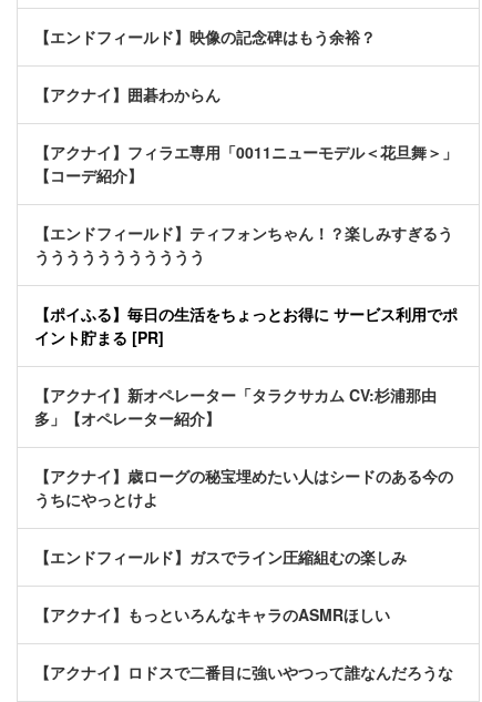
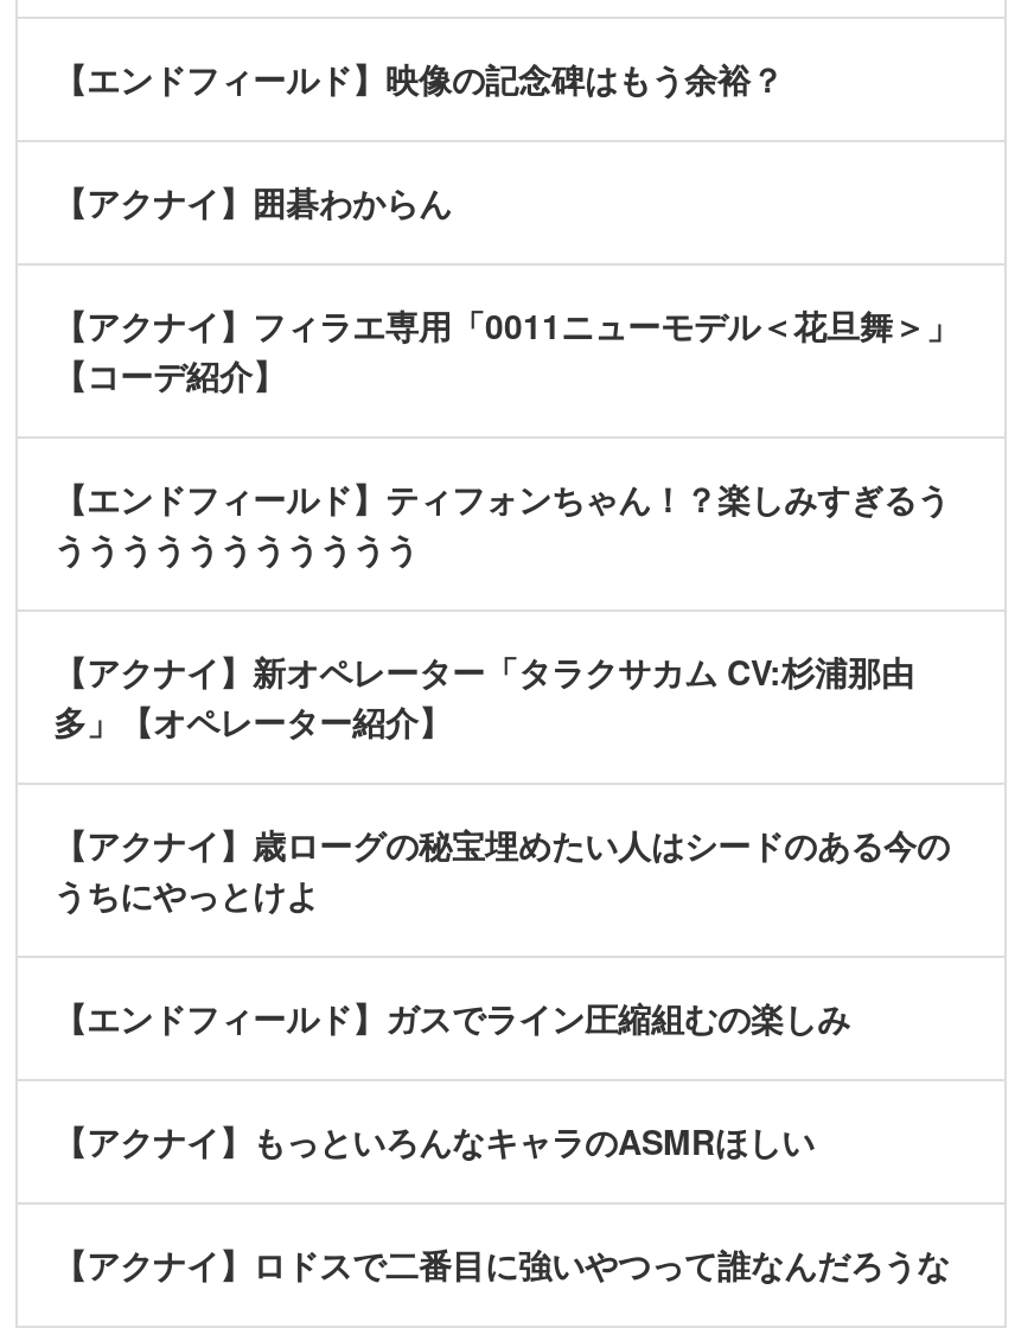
- 【ポイふる】毎日の生活をちょっとお得に サービス利用でポ
- イント貯まる [PR]
